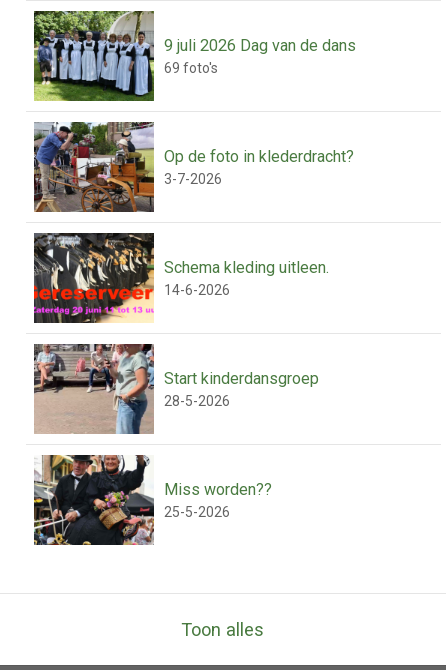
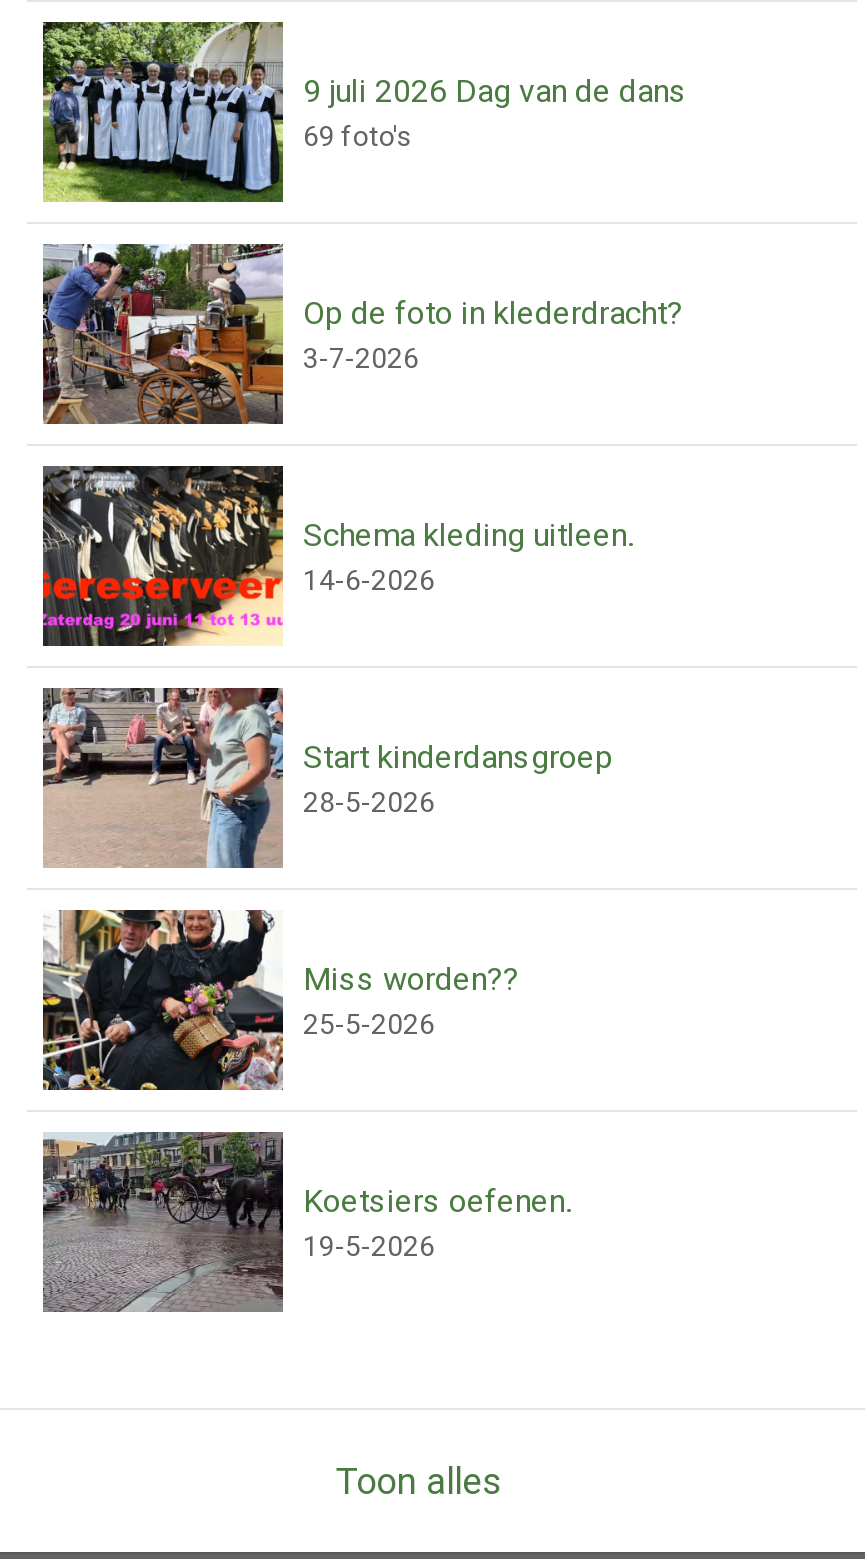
+ [image]
+ Koetsiers oefenen.
+ 19-5-2026
